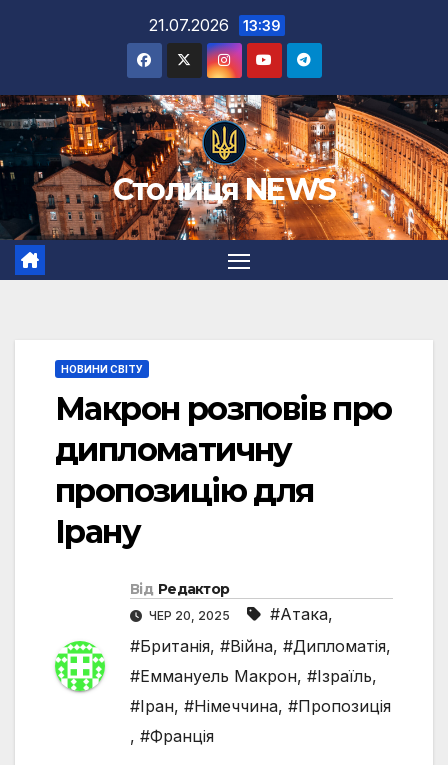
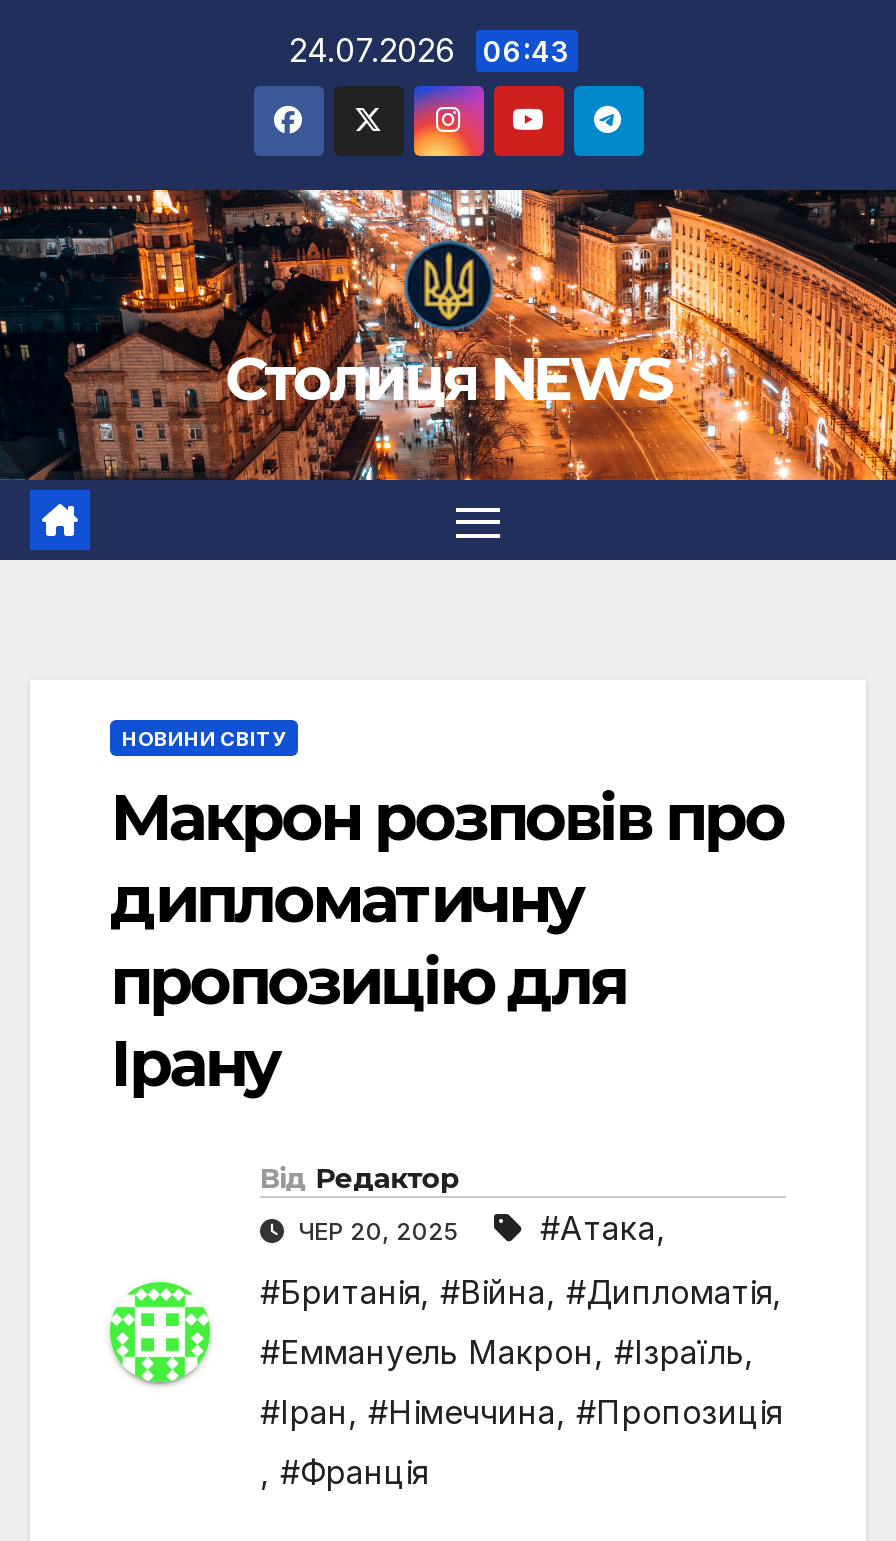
- 21.07.2026 13:39
+ 24.07.2026 06:43
